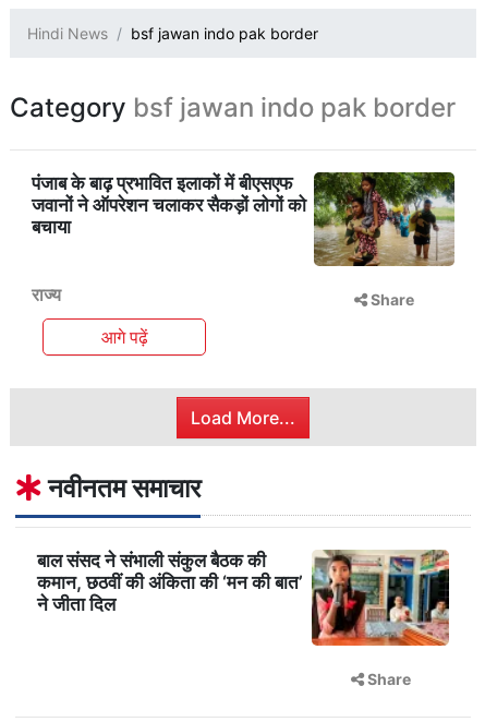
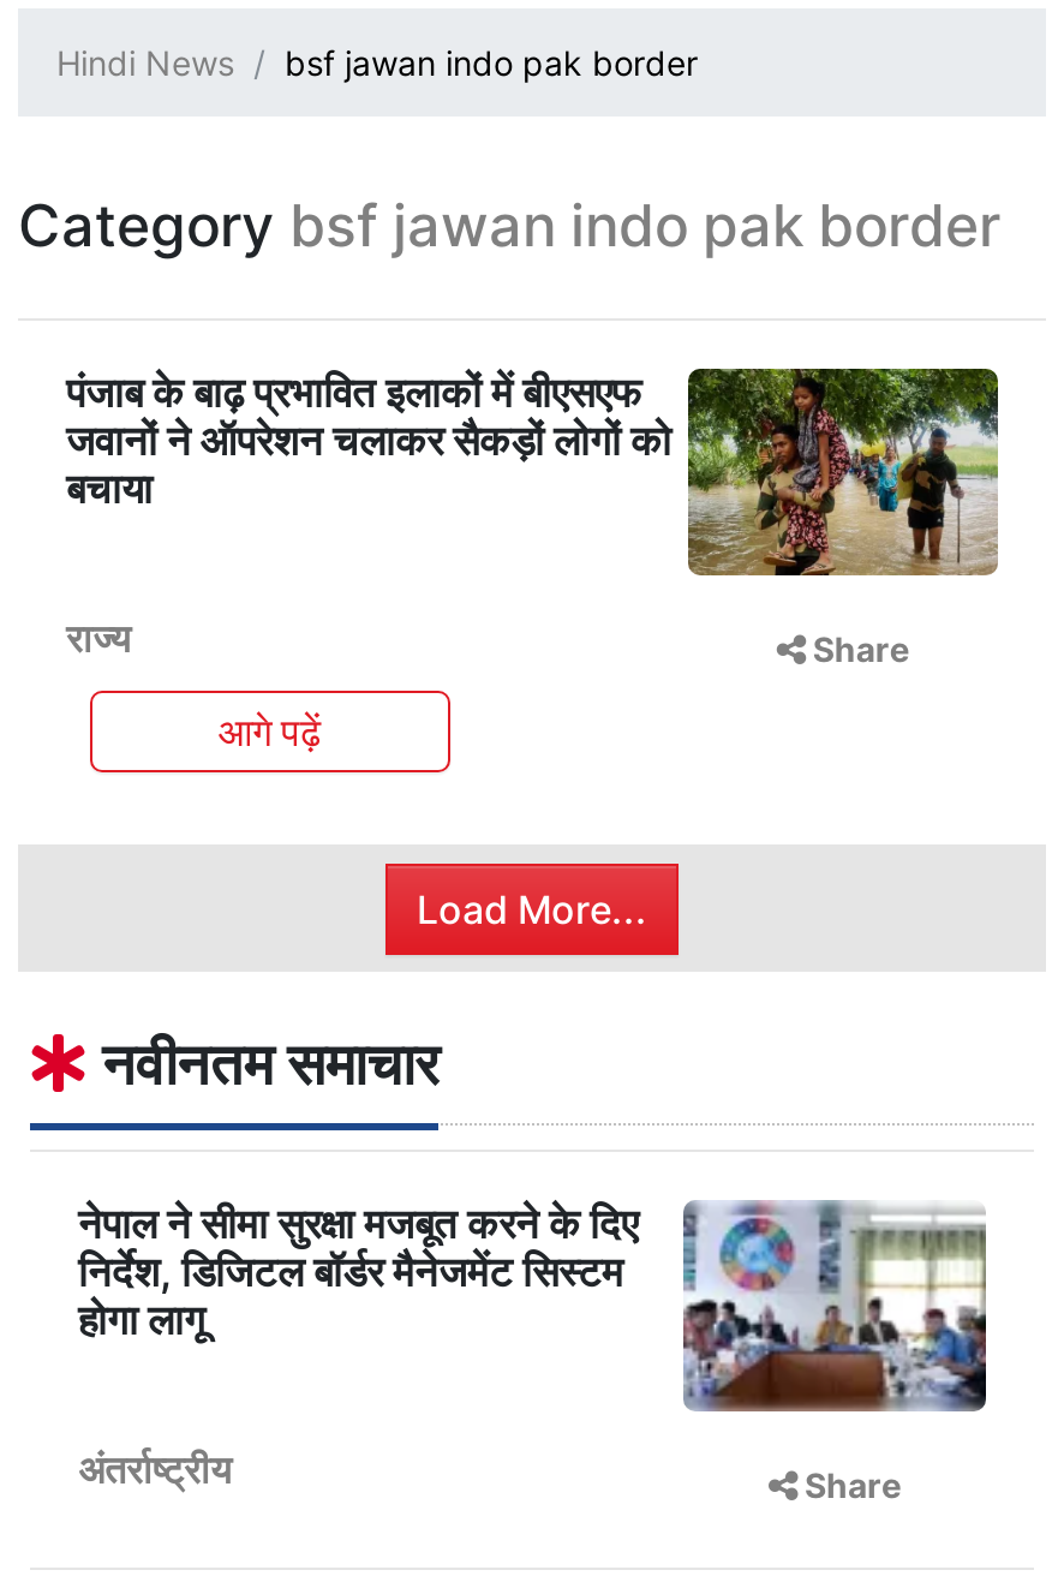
- [image]
- बाल संसद ने संभाली संकुल बैठक की
- कमान, छठवीं की अंकिता की ‘मन की बात’
- ने जीता दिल
+ [image]
+ नेपाल ने सीमा सुरक्षा मजबूत करने के दिए
+ निर्देश, डिजिटल बॉर्डर मैनेजमेंट सिस्टम
+ होगा लागू
+ अंतर्राष्ट्रीय
